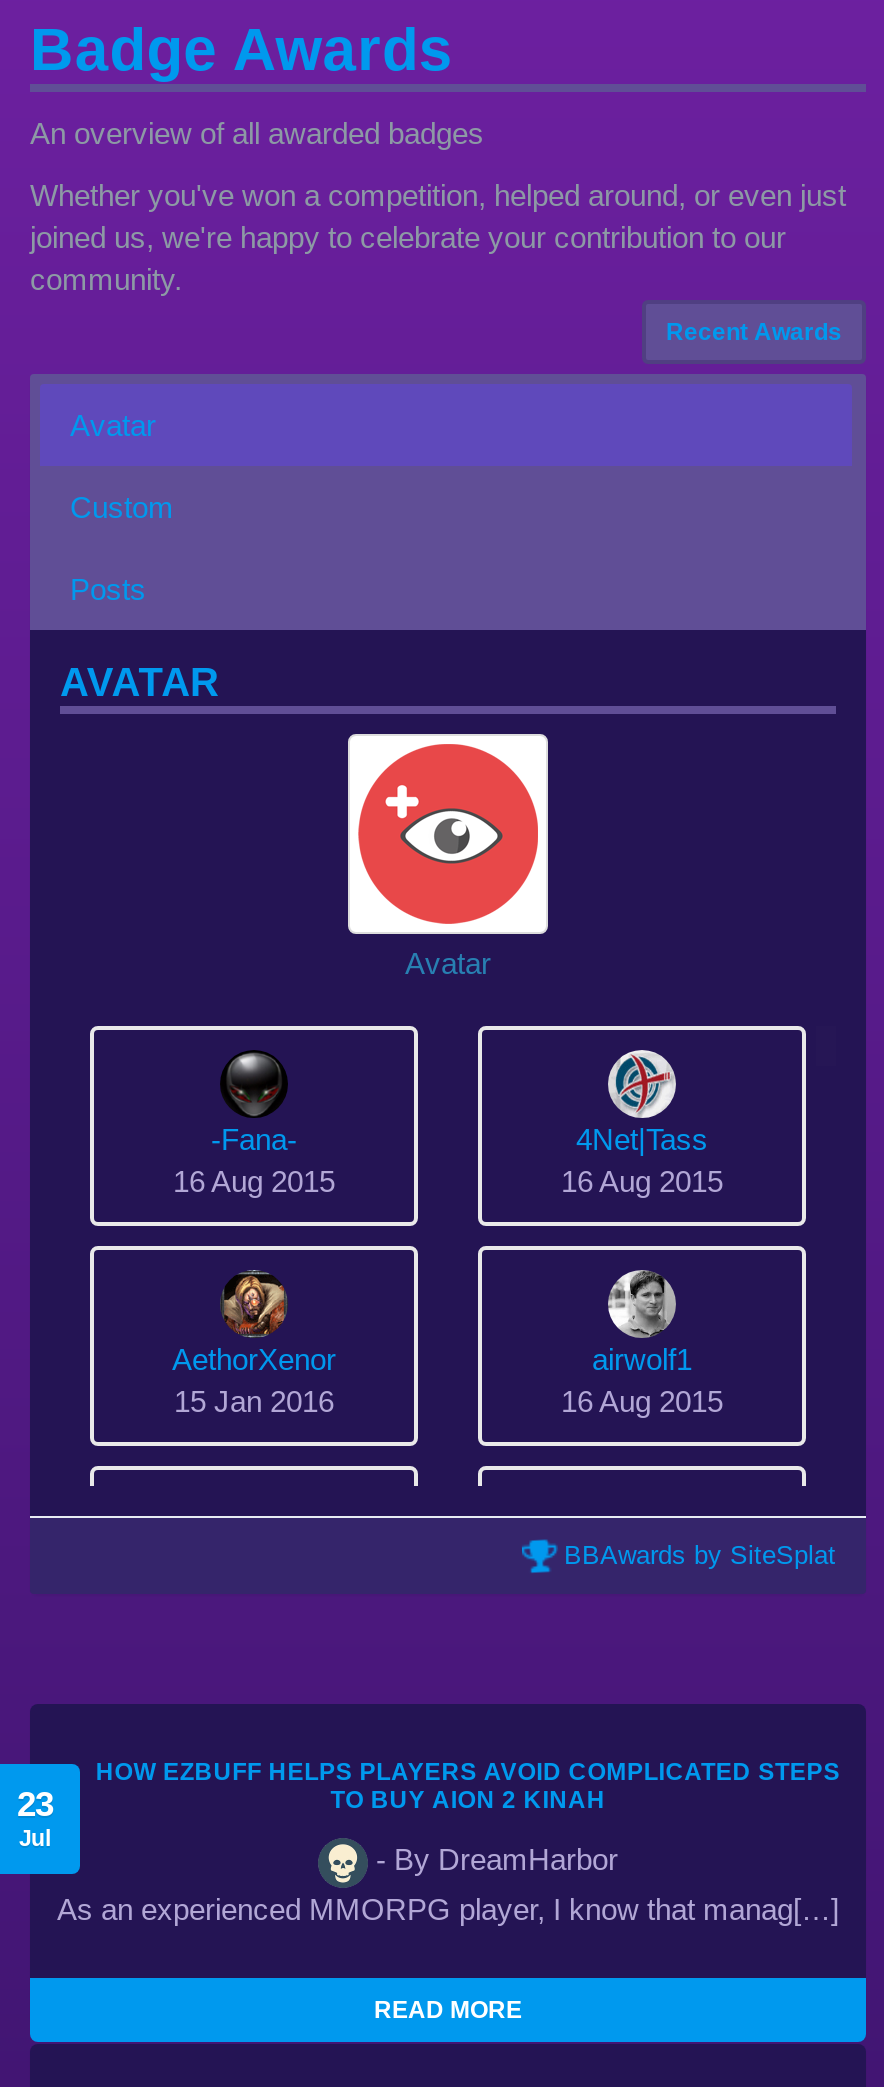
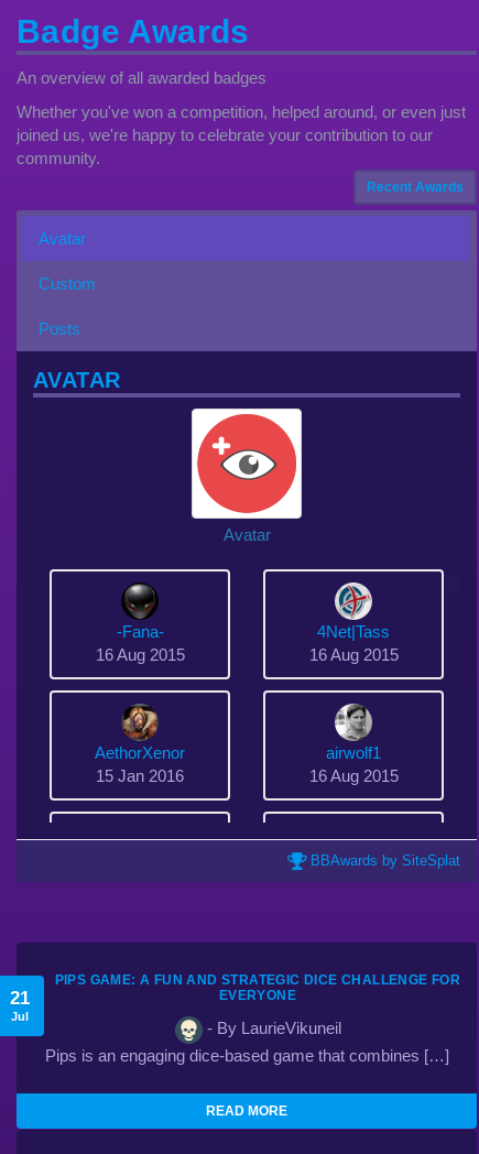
- HOW EZBUFF HELPS PLAYERS AVOID COMPLICATED STEPS
- TO BUY AION 2 KINAH
+ PIPS GAME: A FUN AND STRATEGIC DICE CHALLENGE FOR
+ EVERYONE

- 23
+ 21

- - By DreamHarbor
+ - By LaurieVikuneil

- As an experienced MMORPG player, I know that manag[…]
+ Pips is an engaging dice-based game that combines […]
